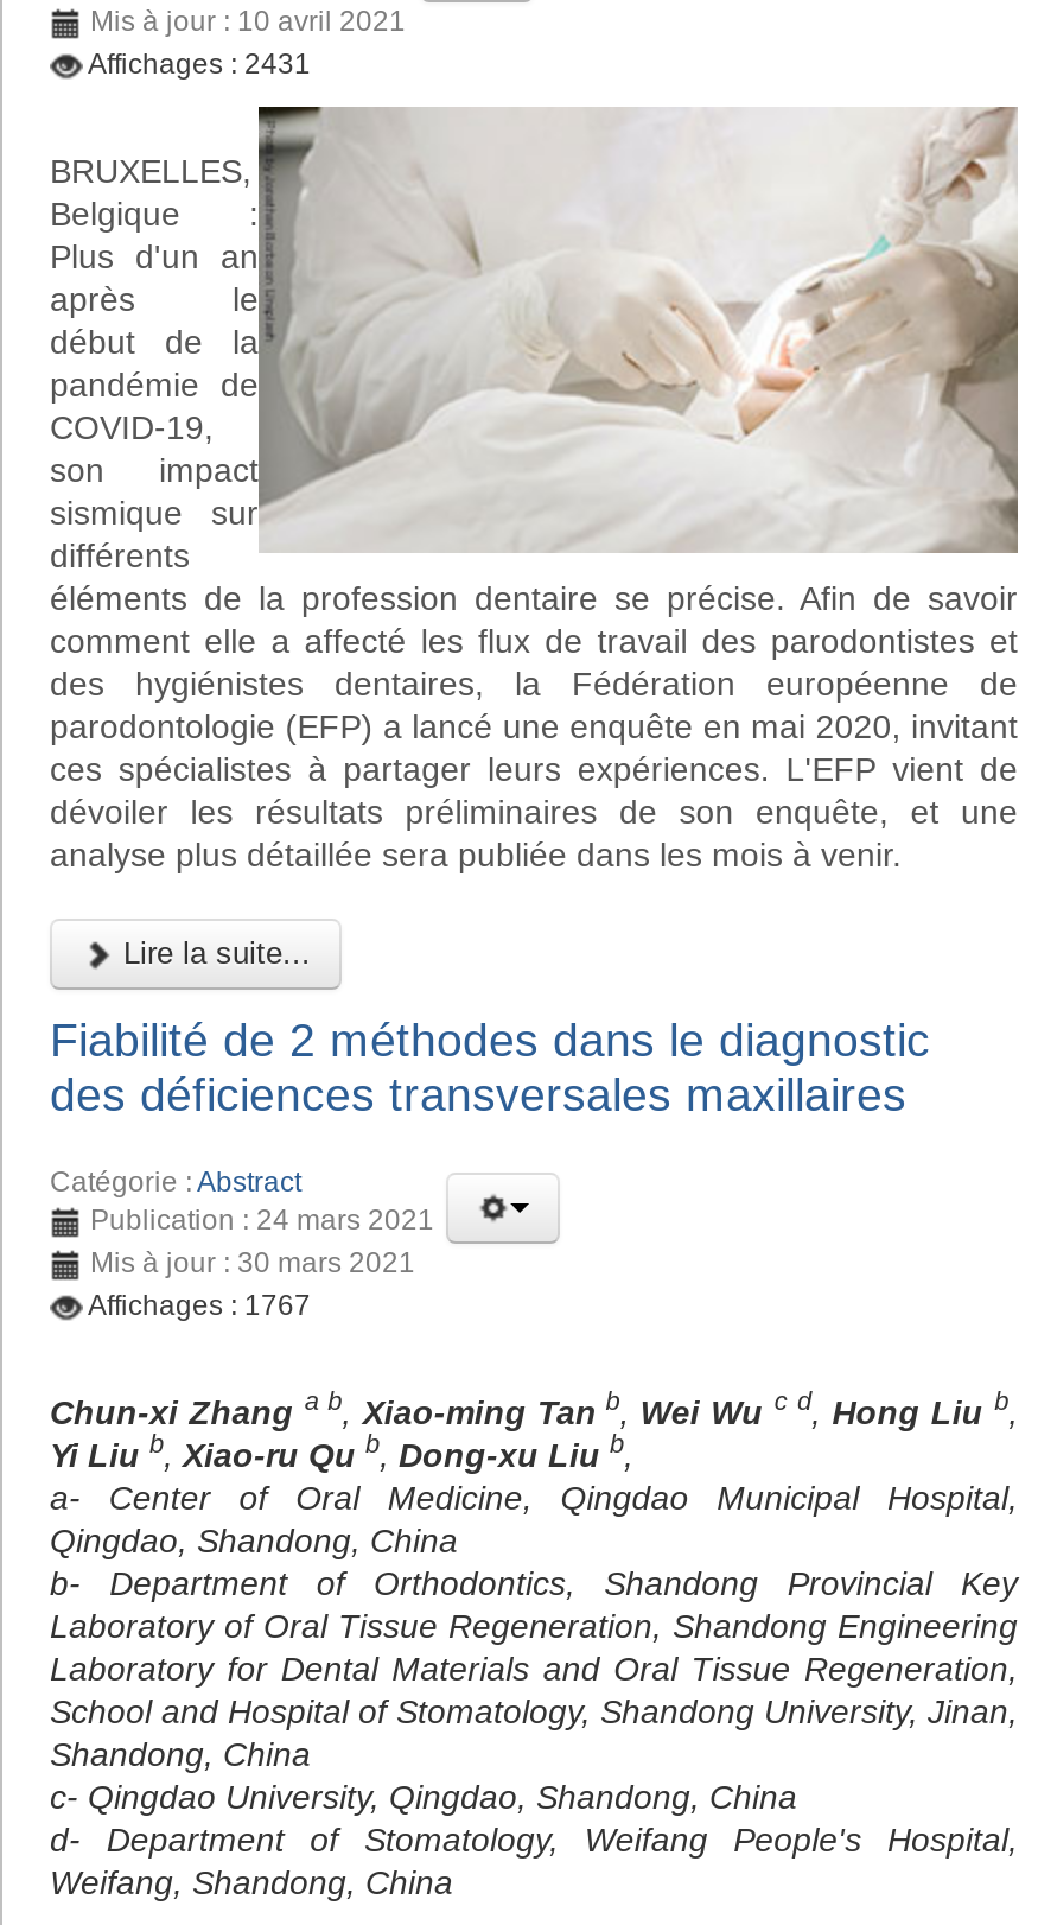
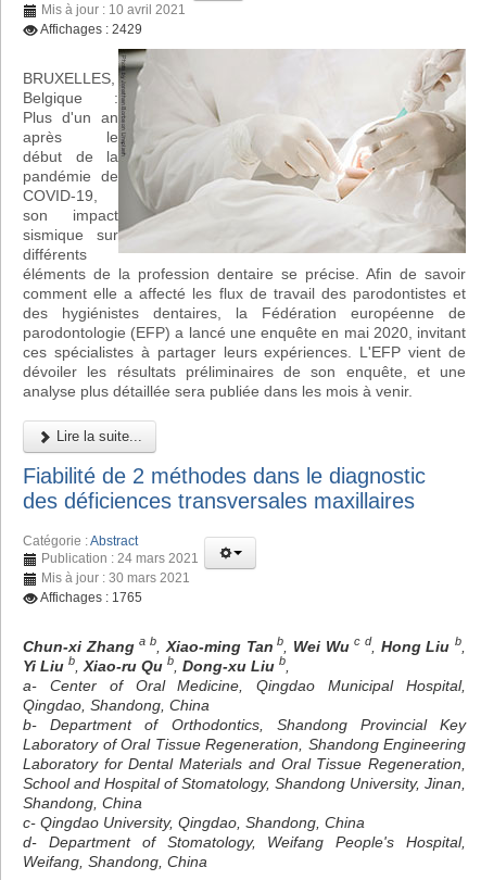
- Affichages : 2431
+ Affichages : 2429

- Affichages : 1767
+ Affichages : 1765
